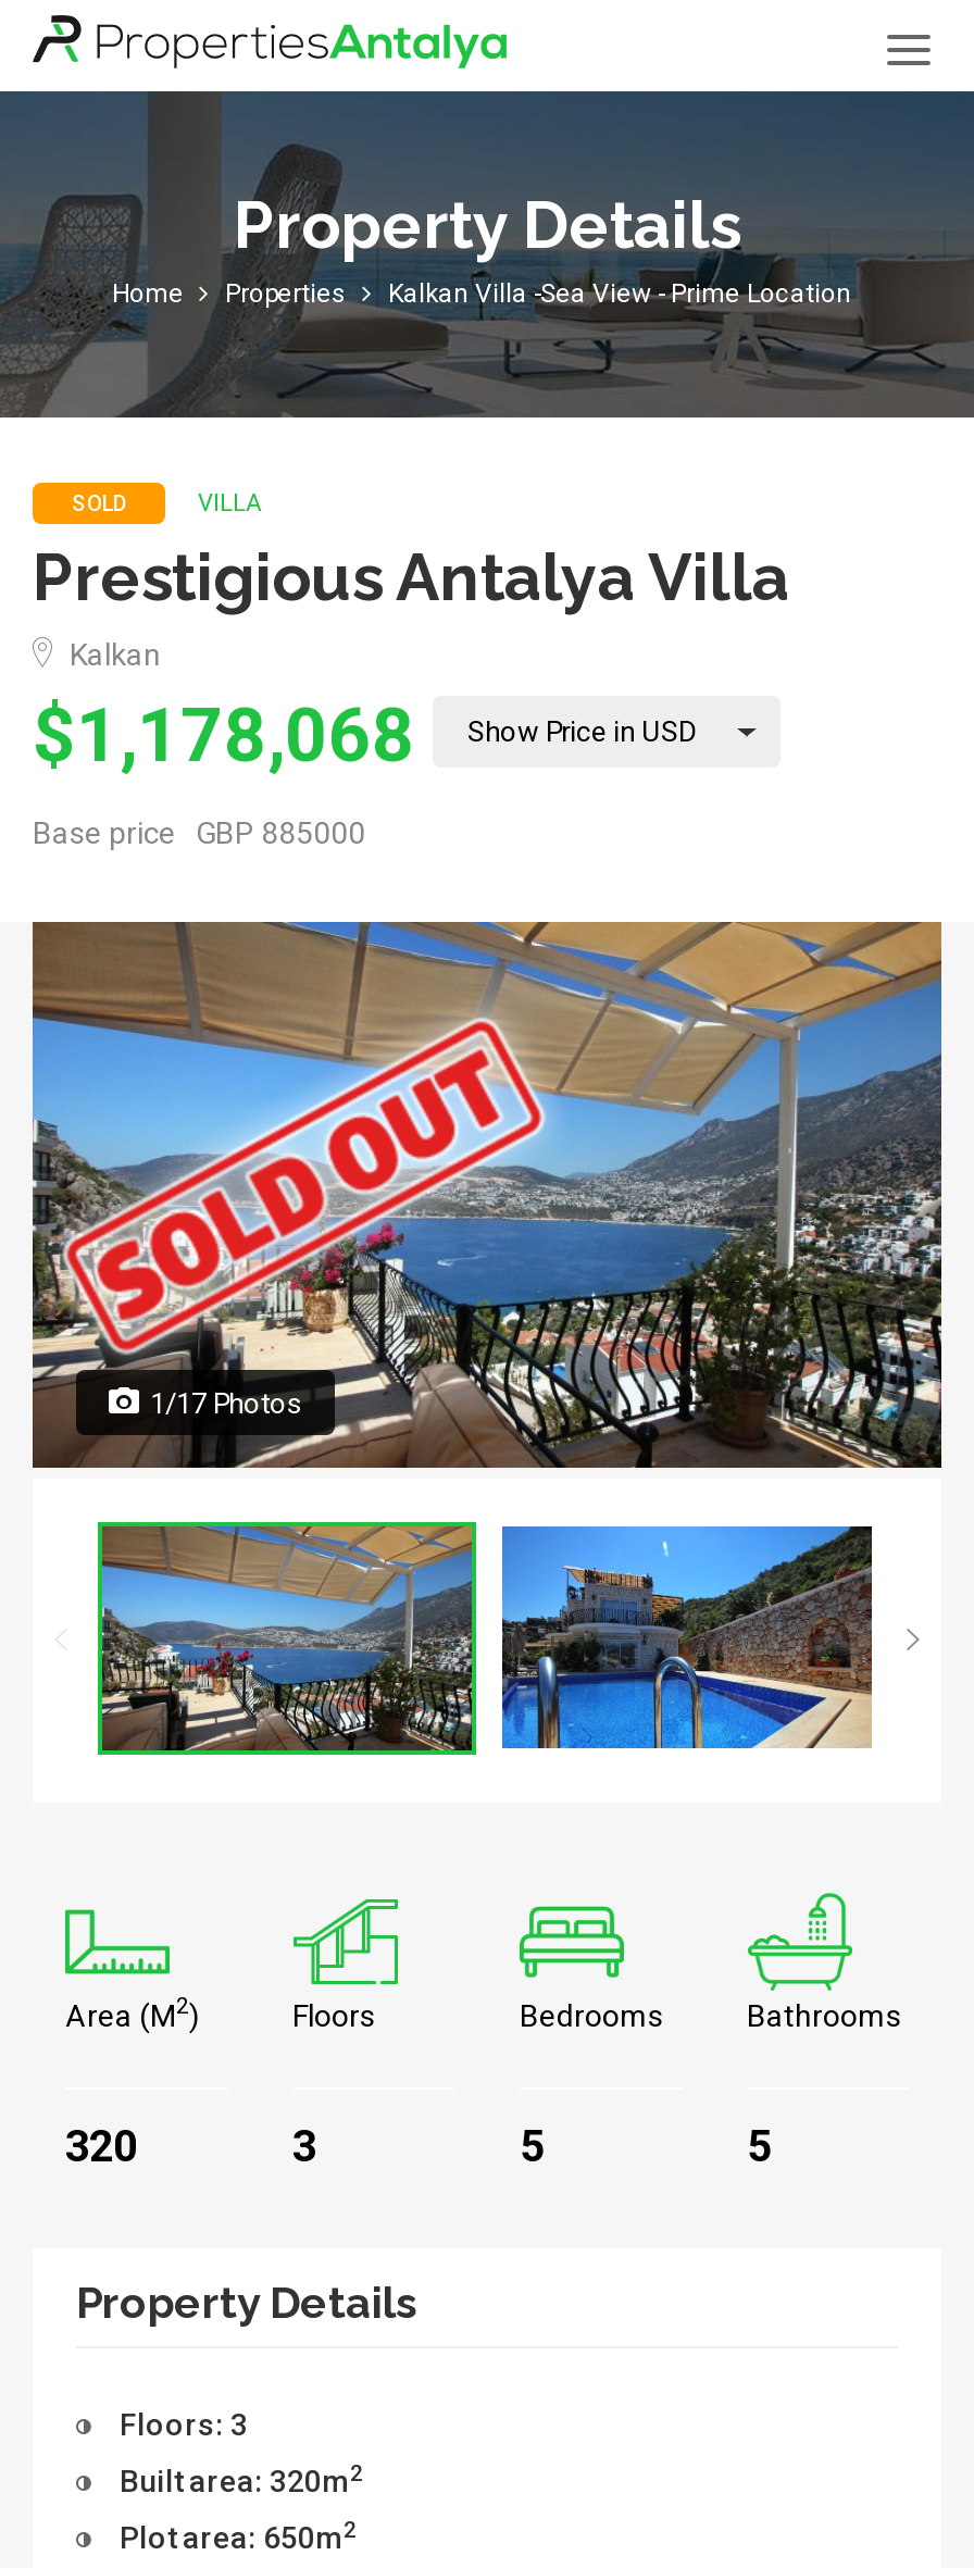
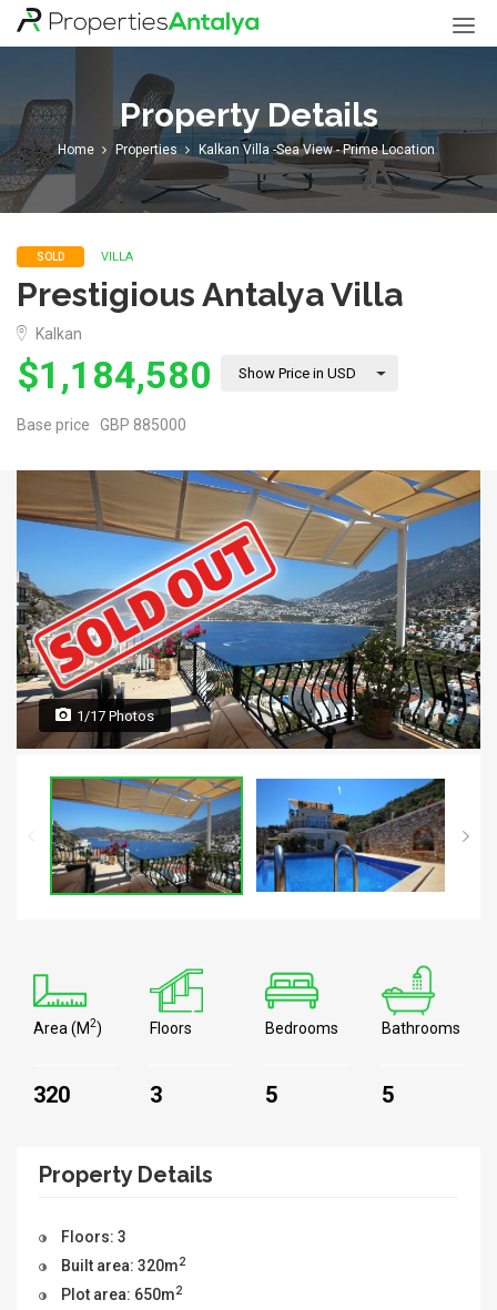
- $1,178,068 Show Price in USD
+ $1,184,580 Show Price in USD
